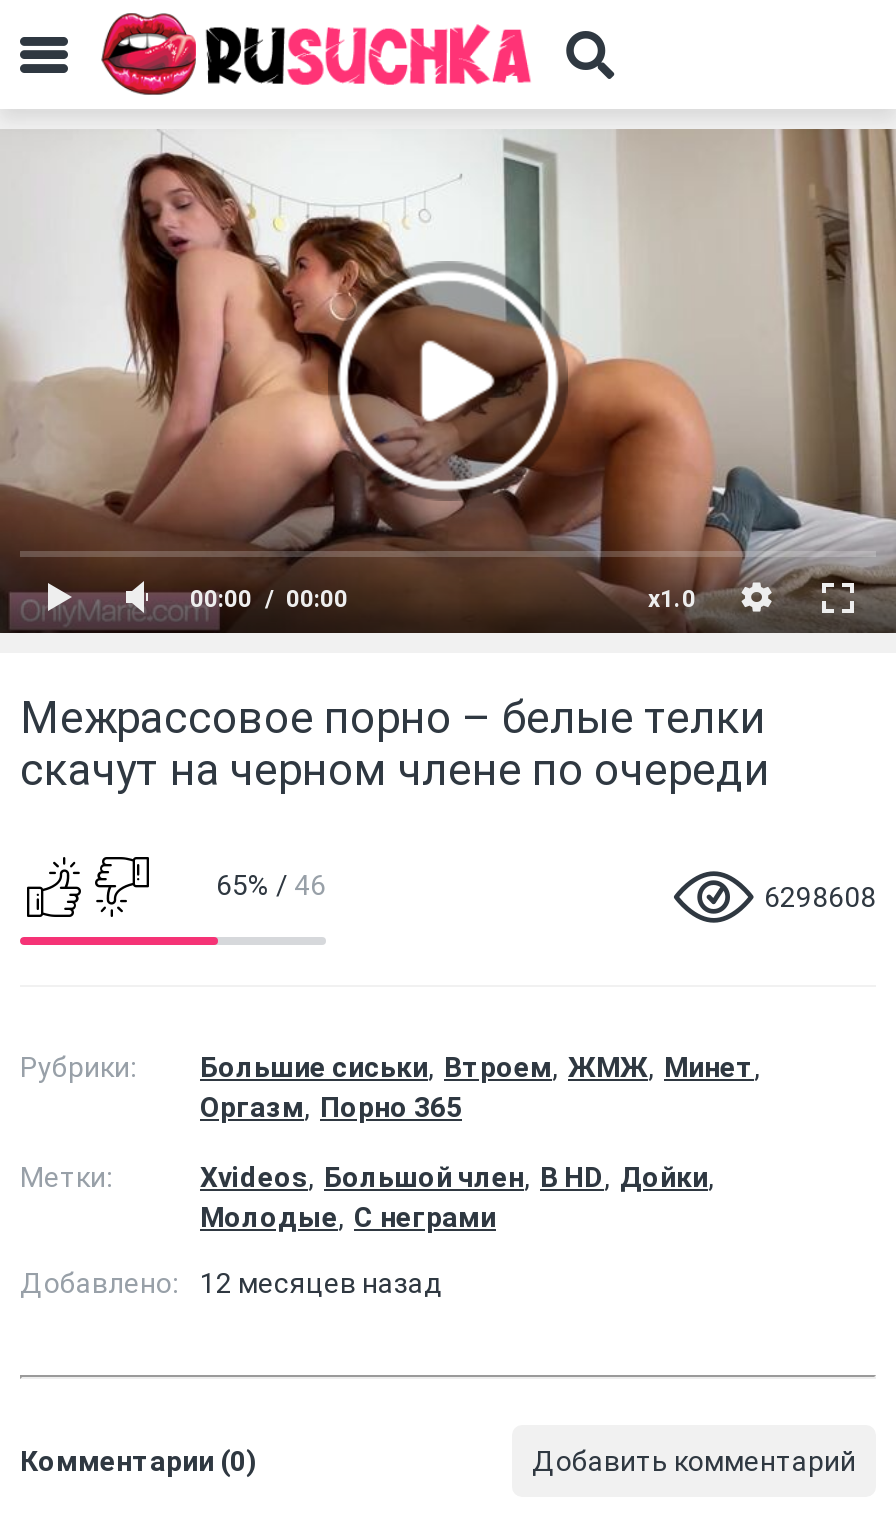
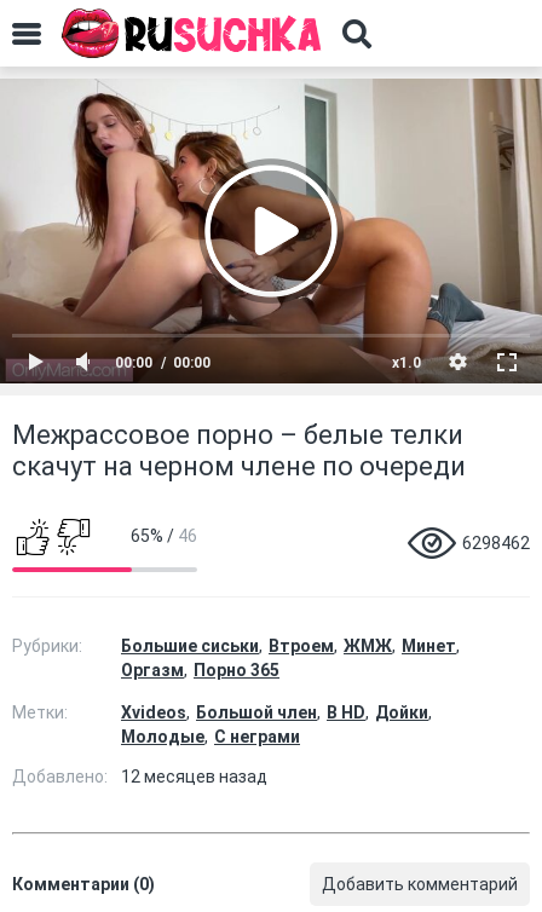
- 6298608
+ 6298462
